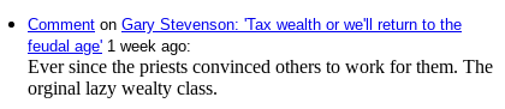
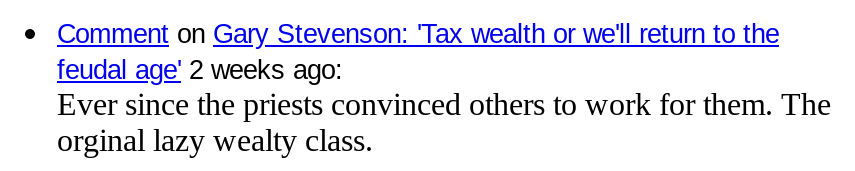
- feudal age' 1 week ago:
+ feudal age' 2 weeks ago:
